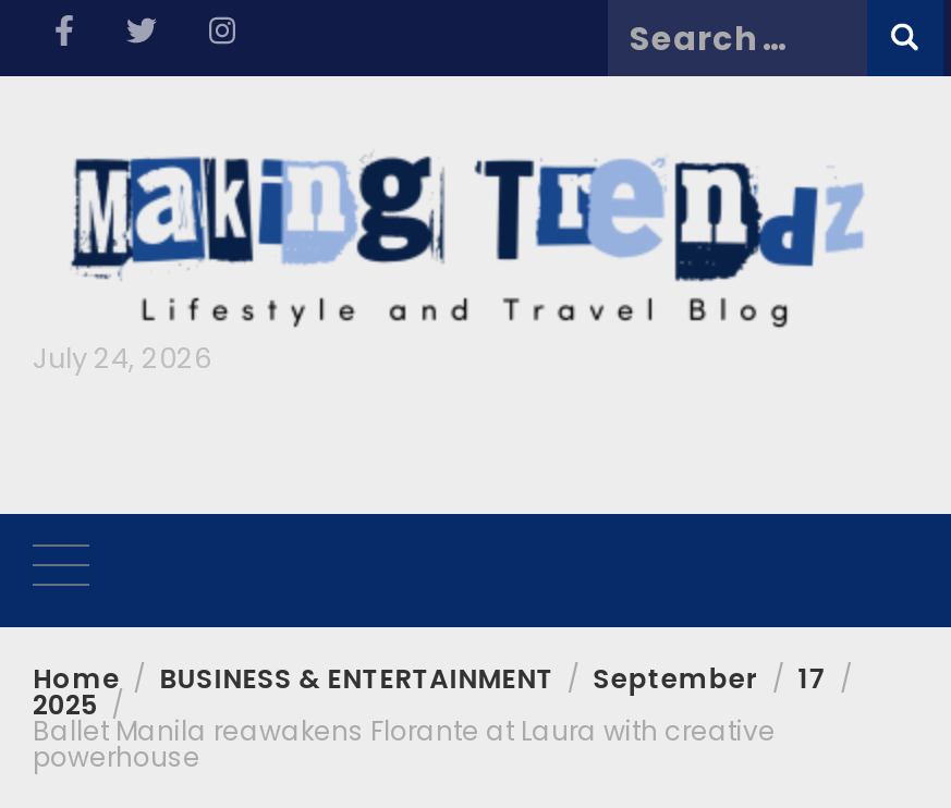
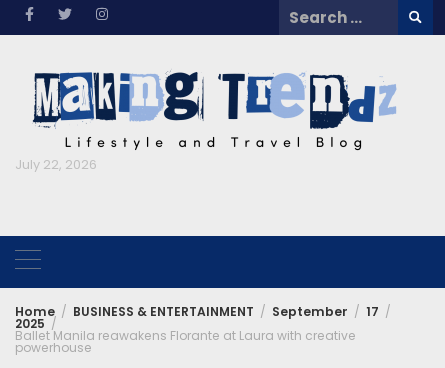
- July 24, 2026
+ July 22, 2026
